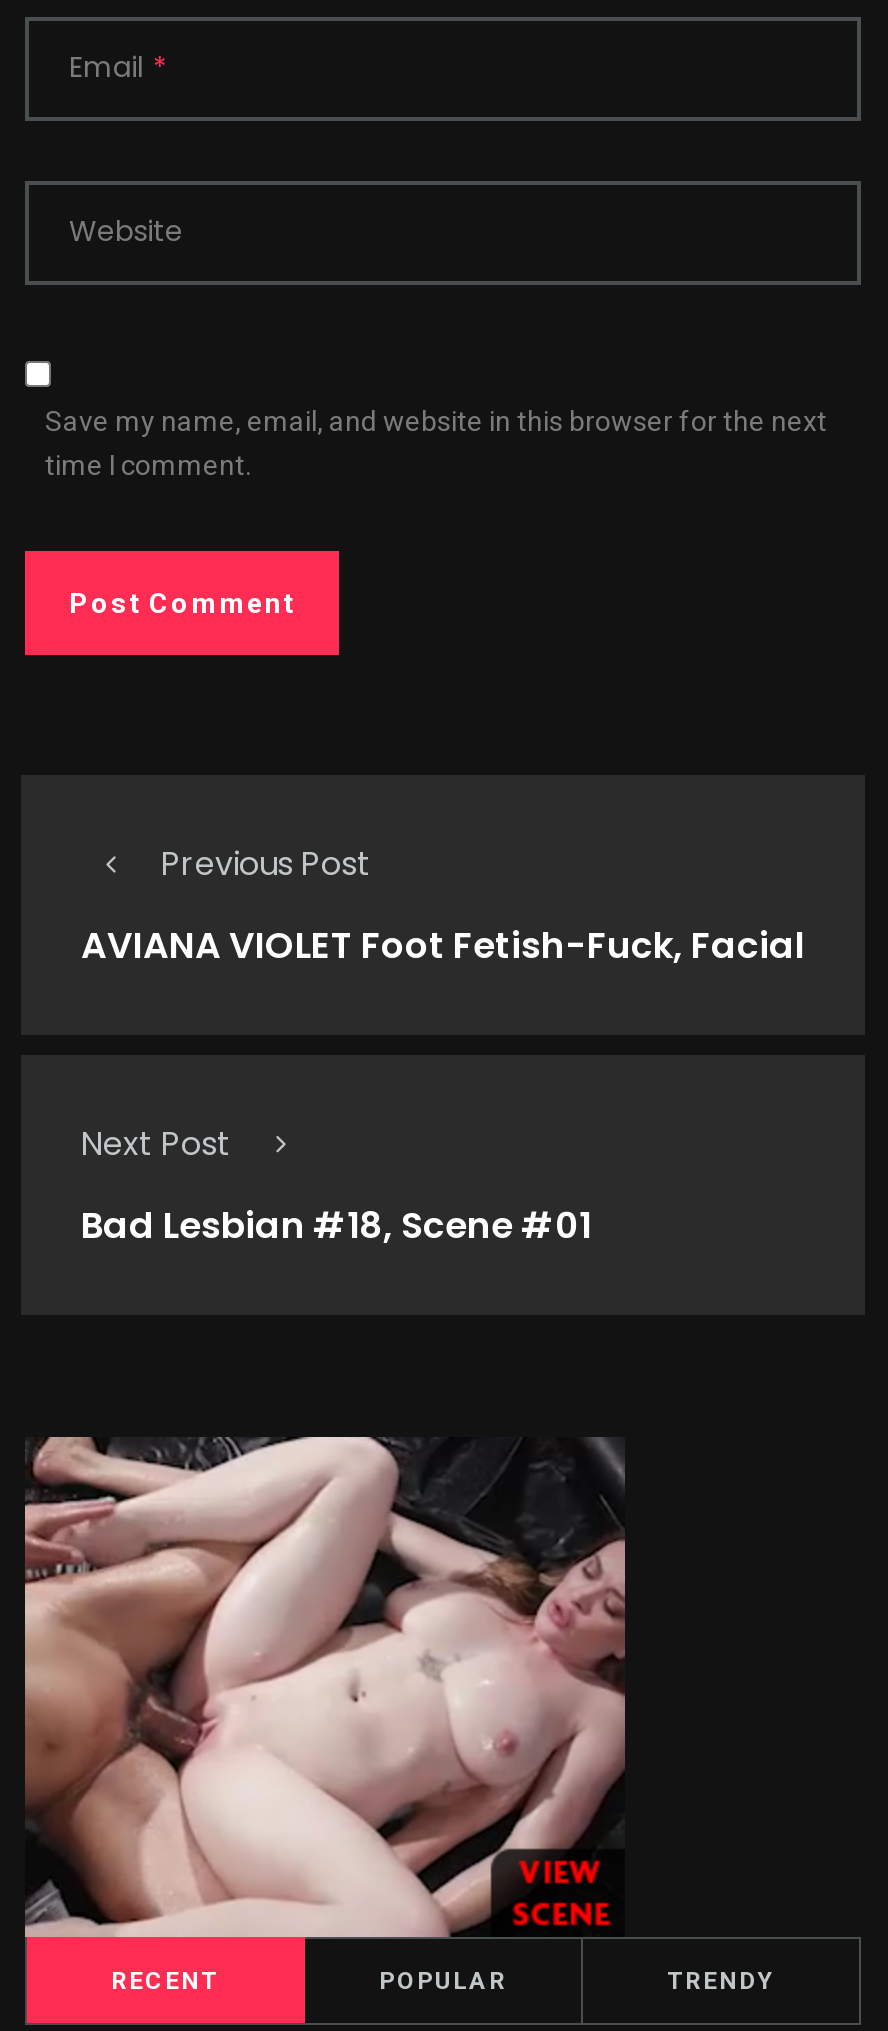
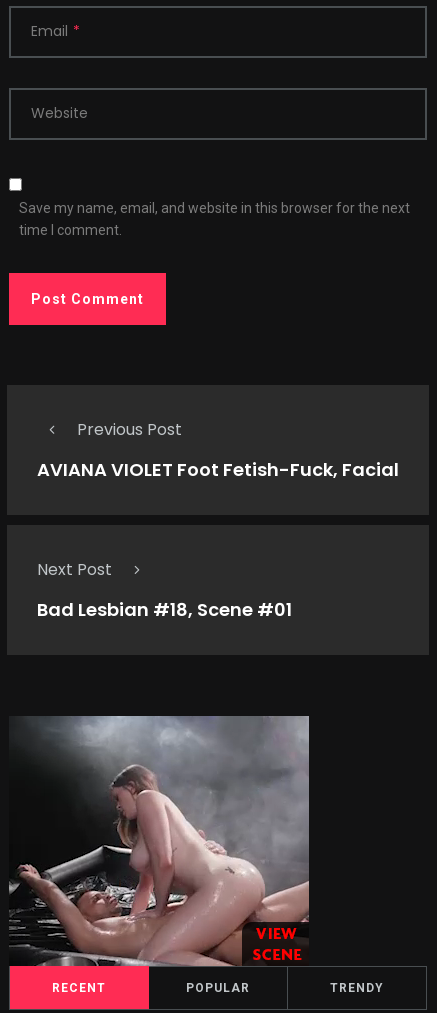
- [image]
+ [image]
